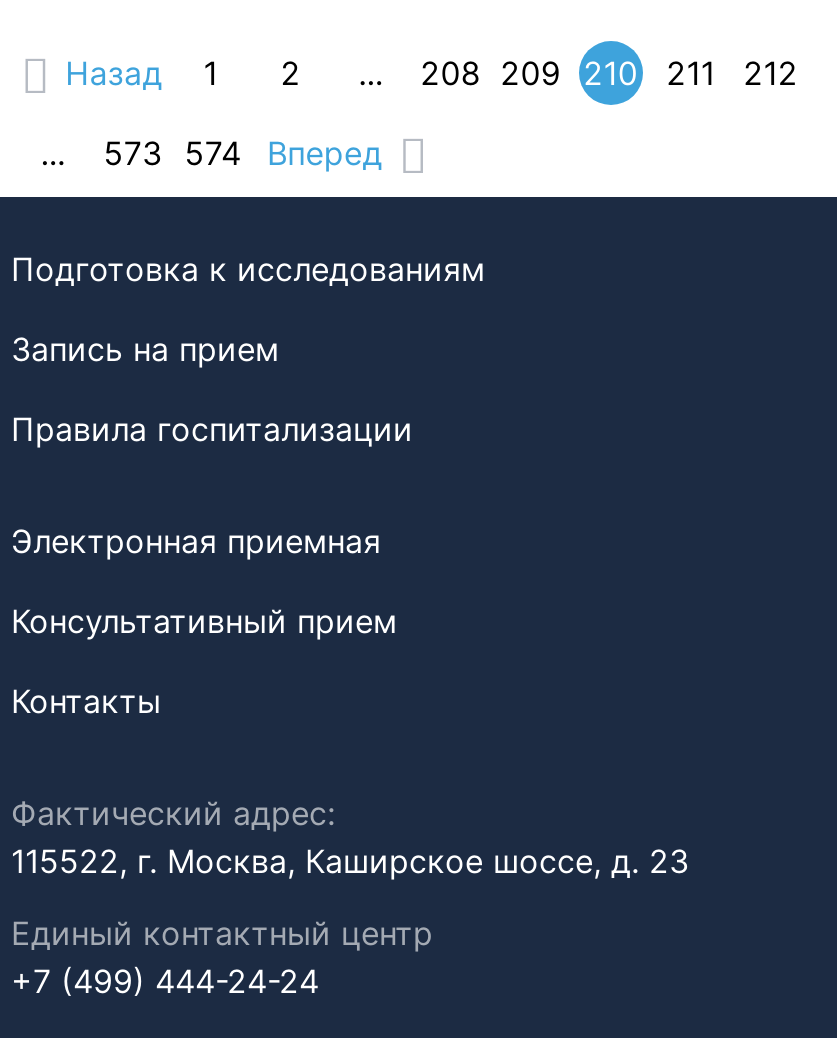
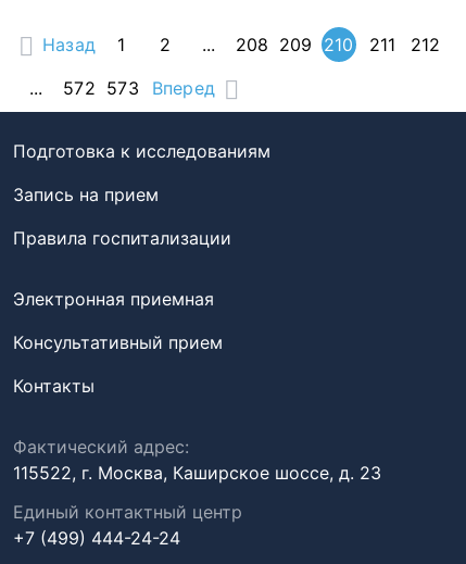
- 573 574
+ 572 573
